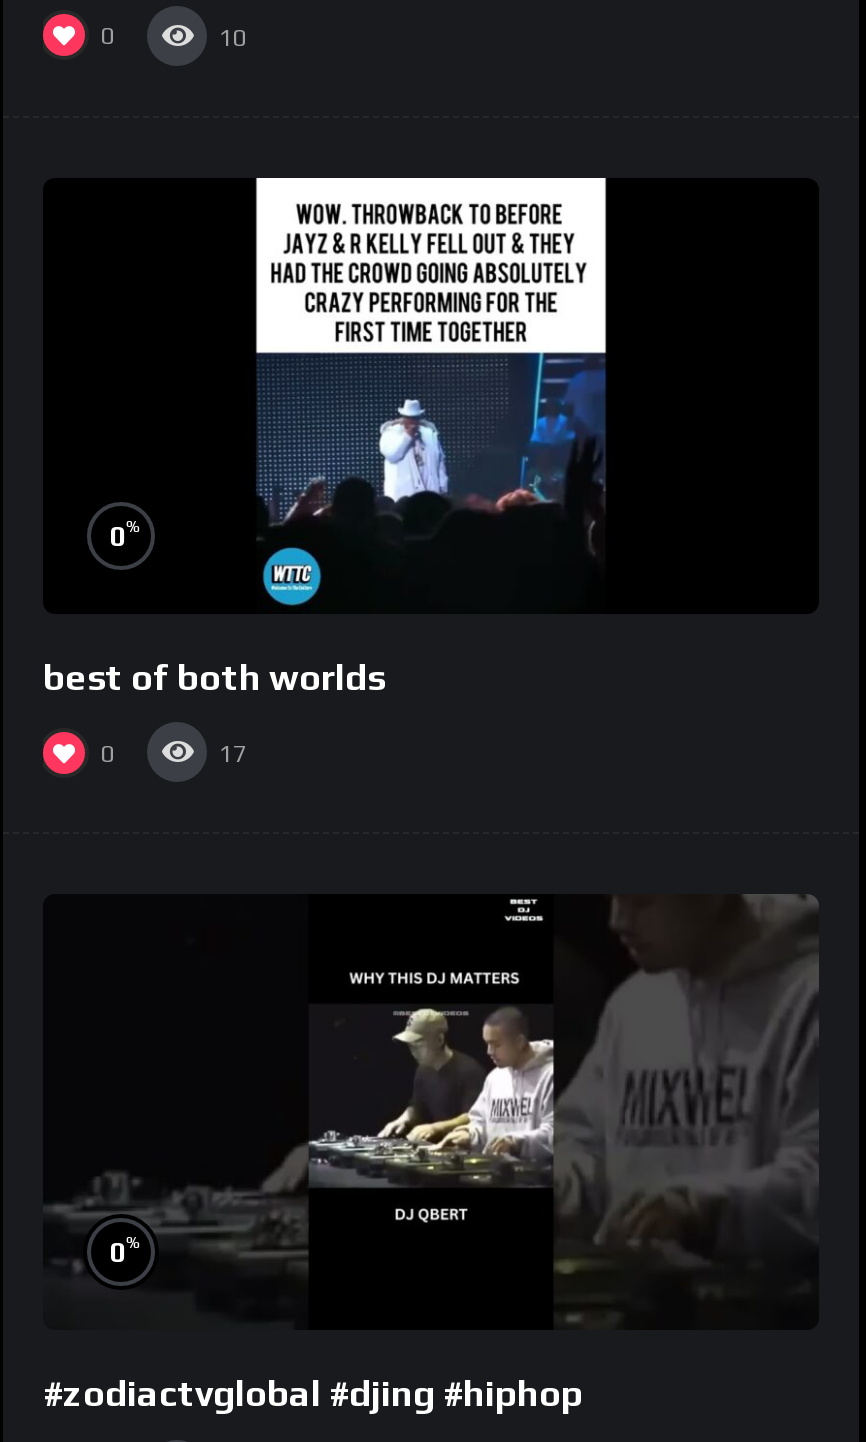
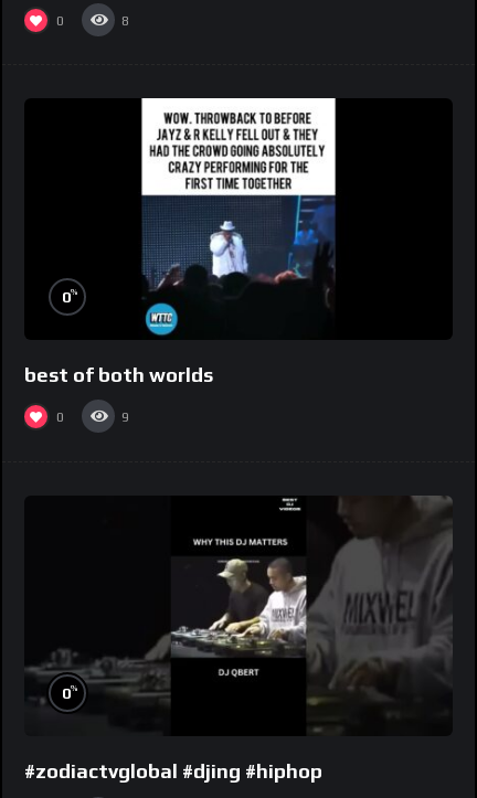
- 10
+ 8

- 17
+ 9
